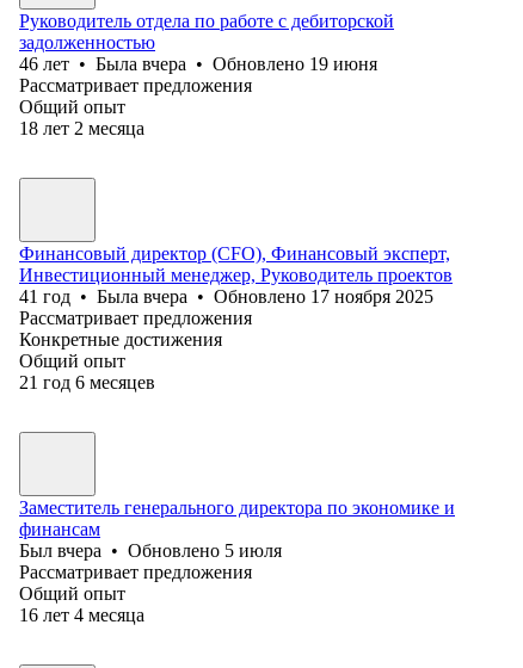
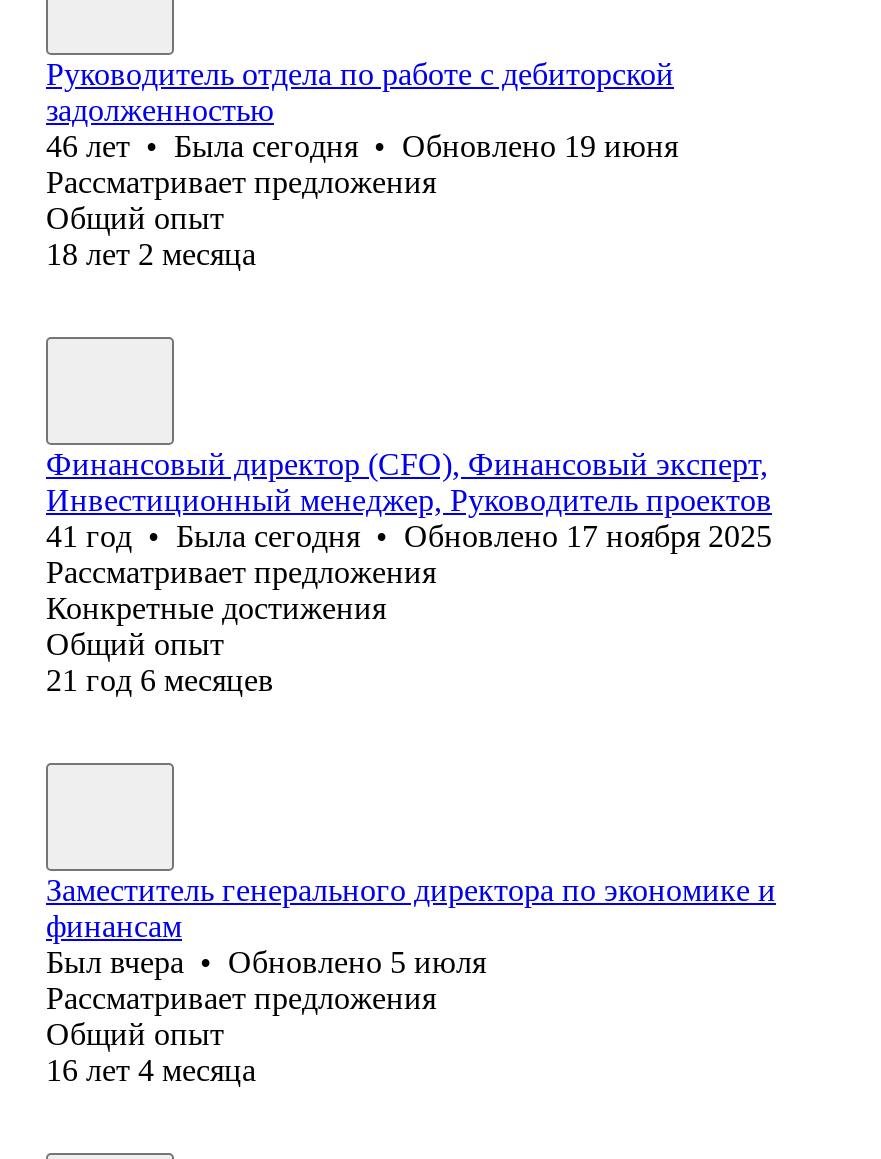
- 46 лет • Была вчера • Обновлено 19 июня
+ 46 лет • Была сегодня • Обновлено 19 июня

- 41 год • Была вчера • Обновлено 17 ноября 2025
+ 41 год • Была сегодня • Обновлено 17 ноября 2025
